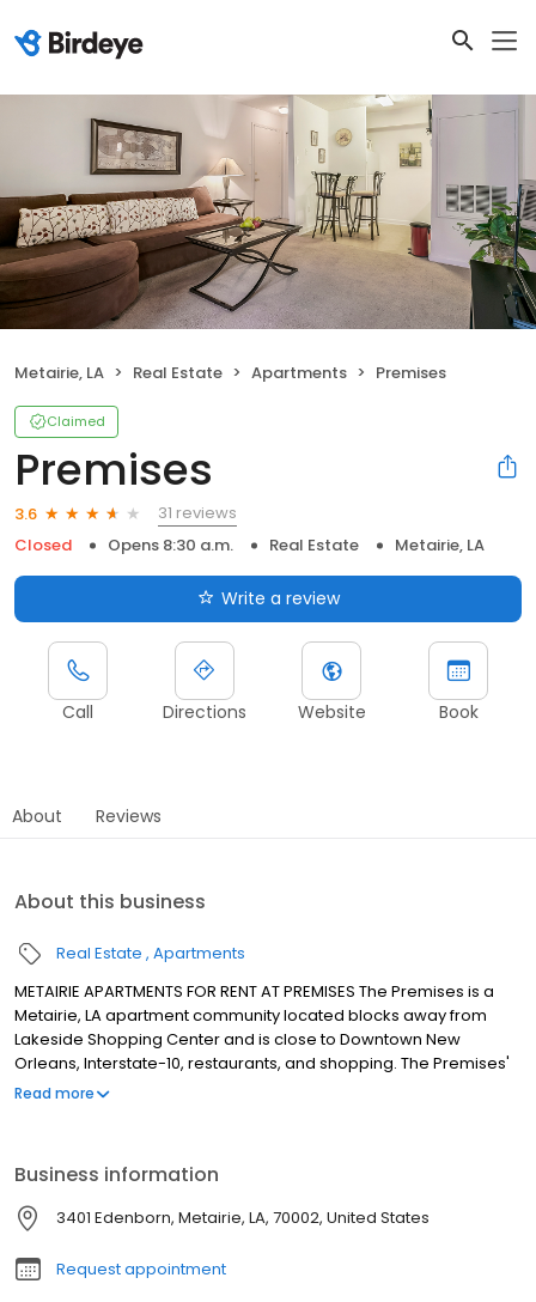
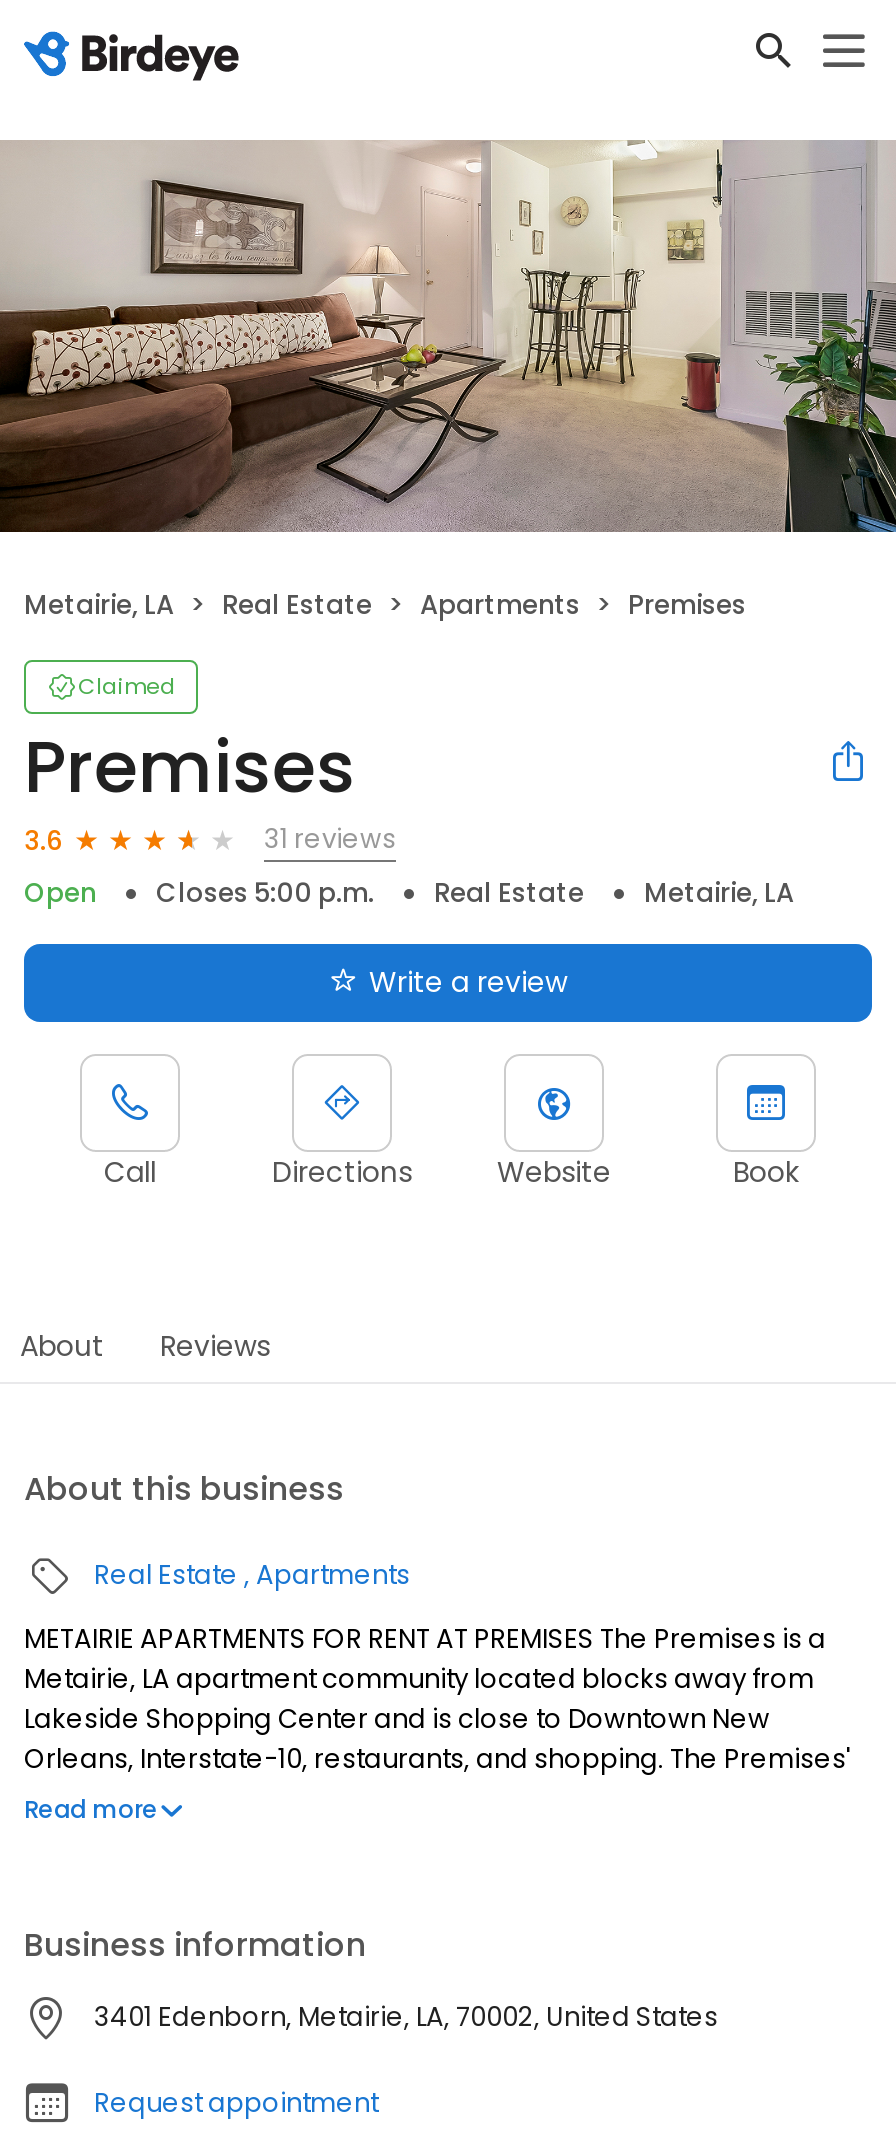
- Closed
- Opens 8:30 a.m.
+ Open
+ Closes 5:00 p.m.
